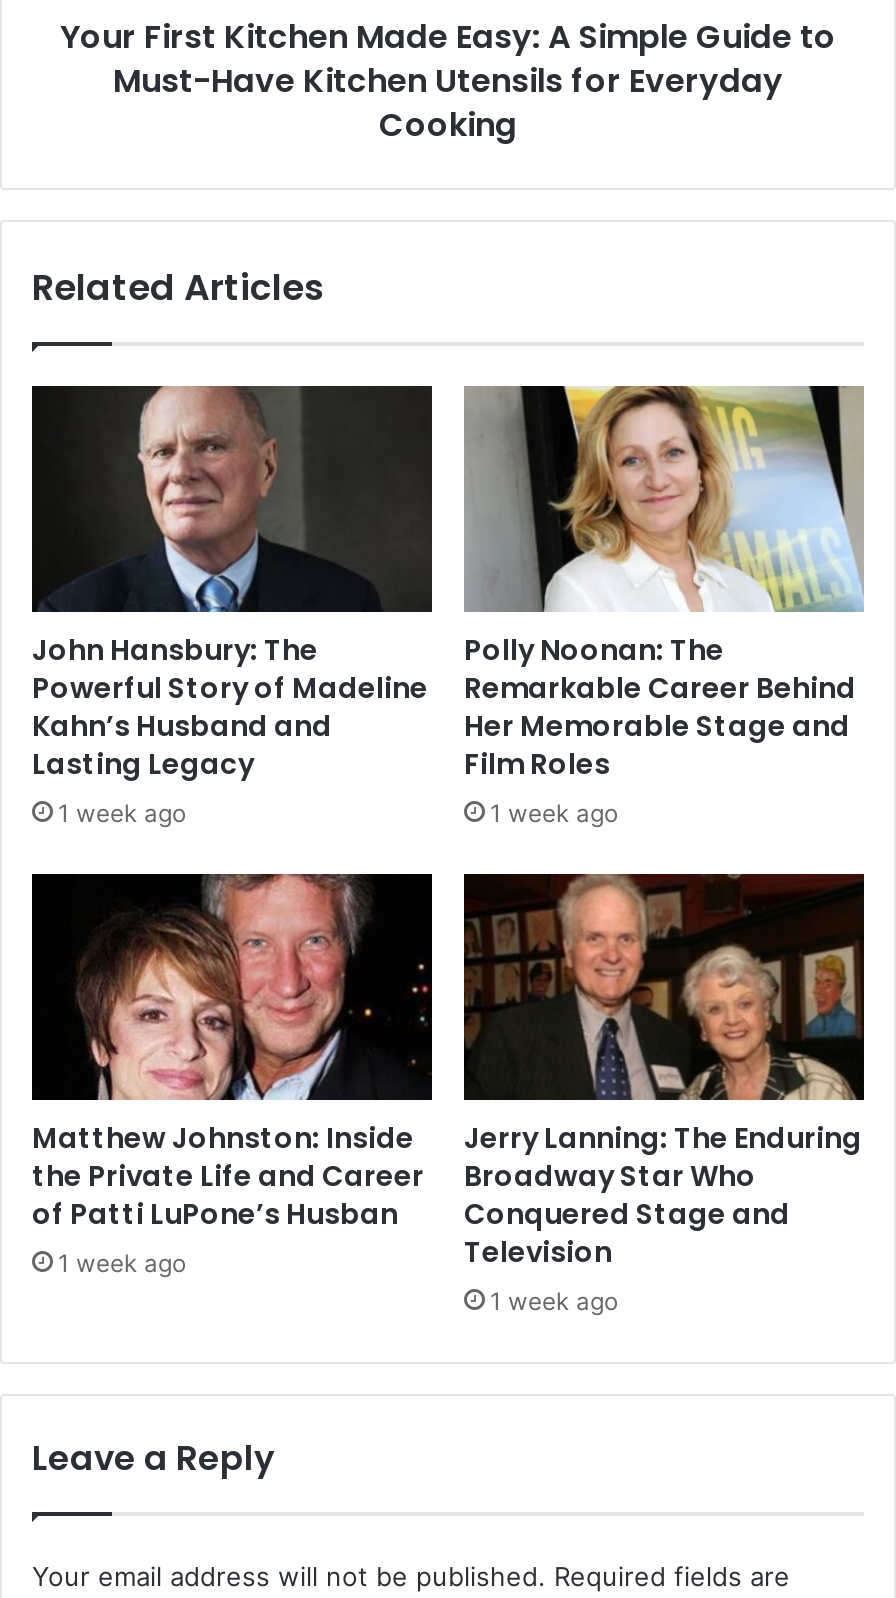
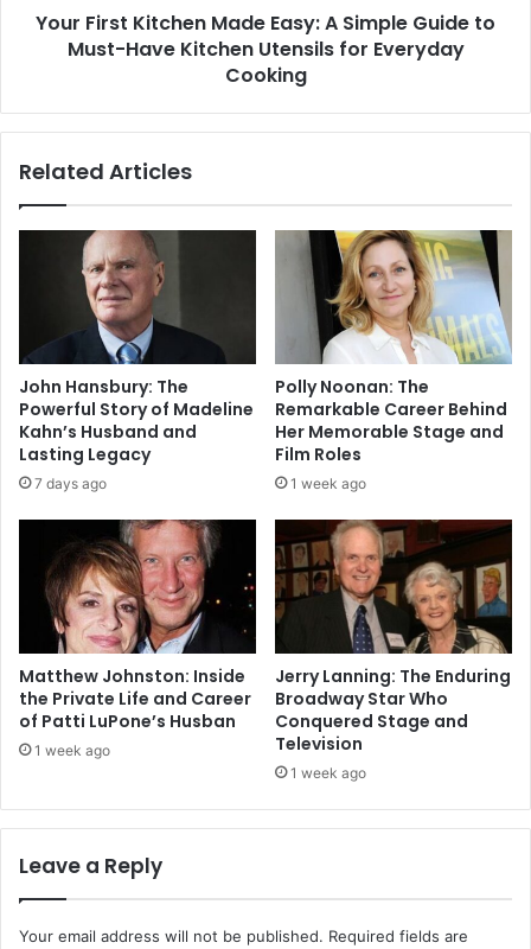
- 1 week ago
+ 7 days ago
